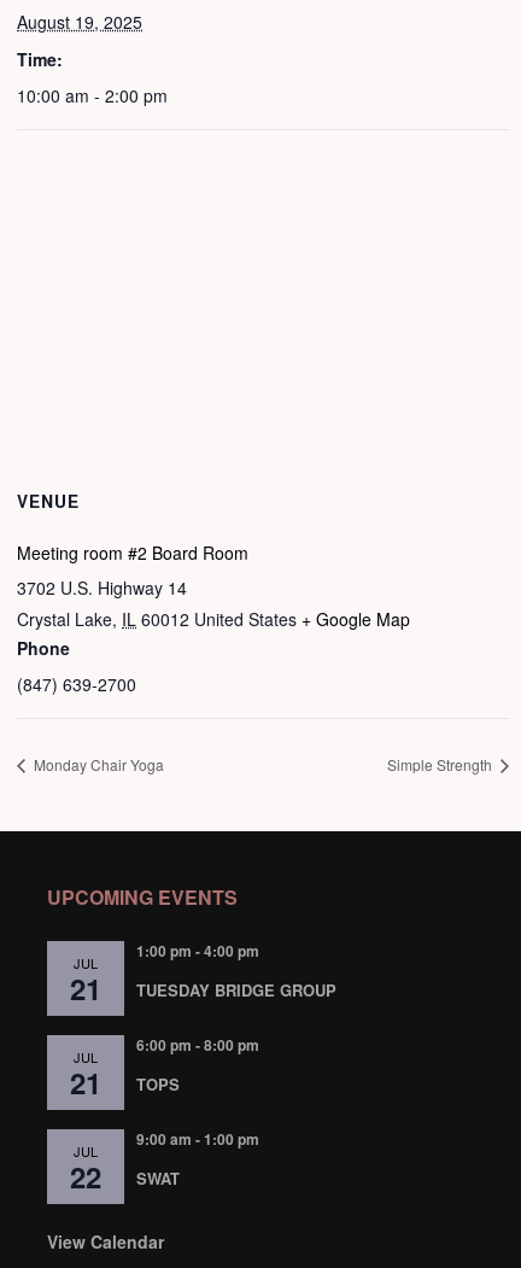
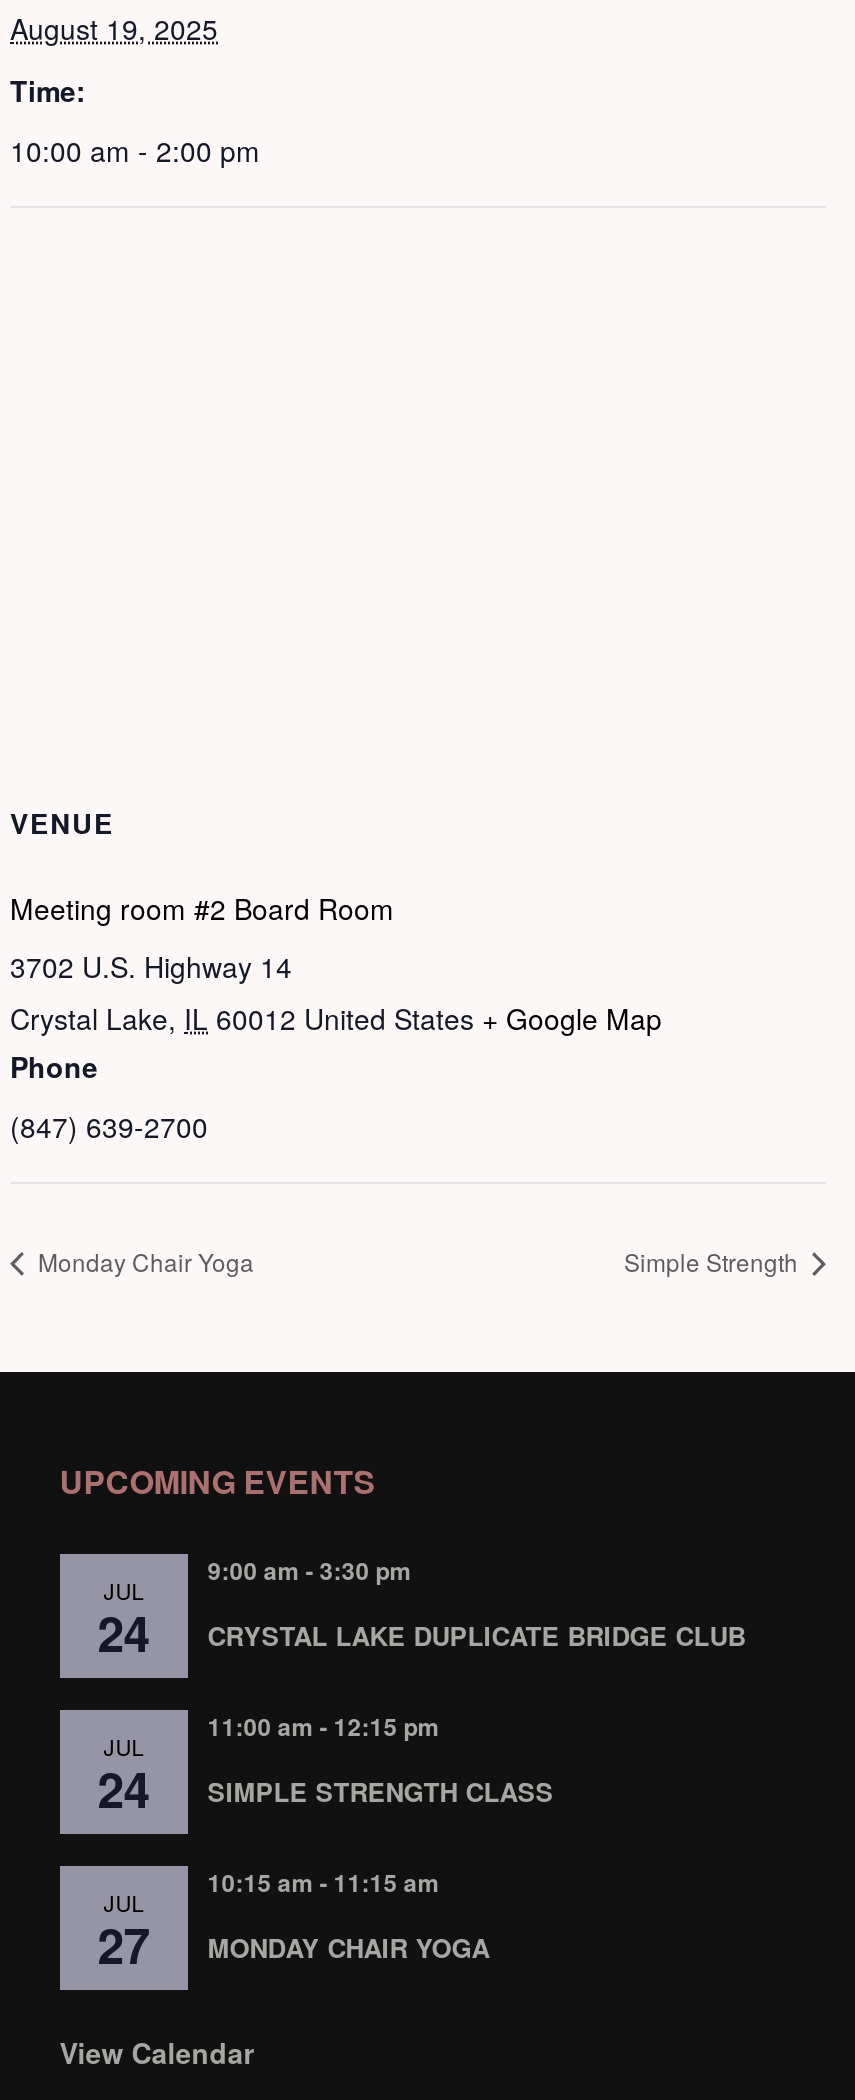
- 1:00 pm - 4:00 pm
+ 9:00 am - 3:30 pm

- 21
+ 24

- TUESDAY BRIDGE GROUP
+ CRYSTAL LAKE DUPLICATE BRIDGE CLUB

- 6:00 pm - 8:00 pm
+ 11:00 am - 12:15 pm

- 21
+ 24

- TOPS
+ SIMPLE STRENGTH CLASS

- 9:00 am - 1:00 pm
+ 10:15 am - 11:15 am

- 22
+ 27

- SWAT
+ MONDAY CHAIR YOGA
